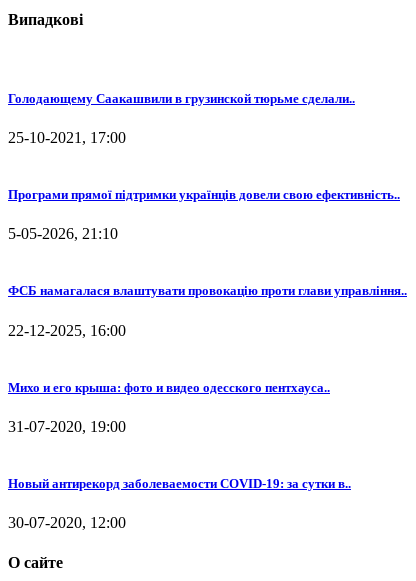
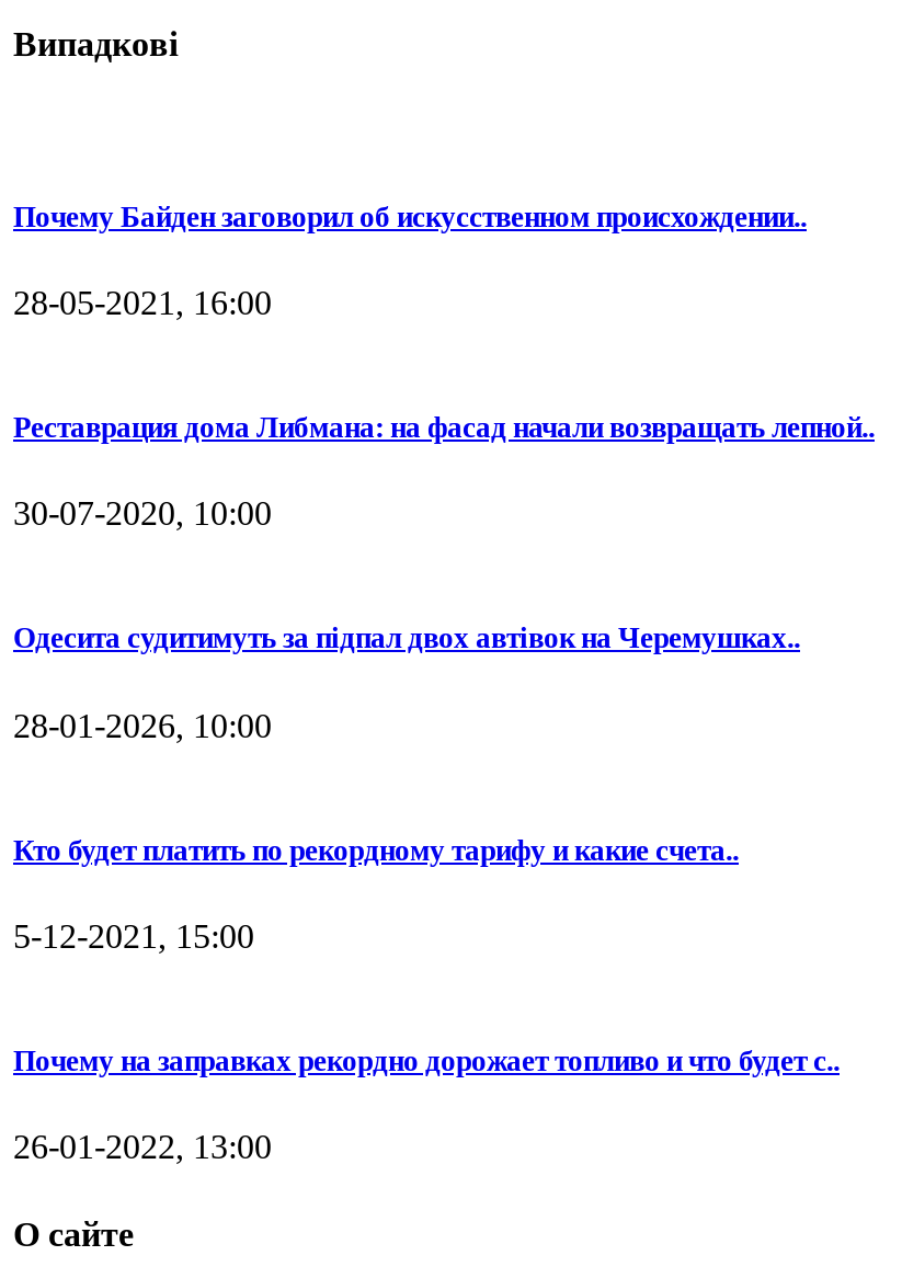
- Голодающему Саакашвили в грузинской тюрьме сделали..
+ Почему Байден заговорил об искусственном происхождении..

- 25-10-2021, 17:00
+ 28-05-2021, 16:00

- Програми прямої підтримки українців довели свою ефективність..
+ Реставрация дома Либмана: на фасад начали возвращать лепной..

- 5-05-2026, 21:10
+ 30-07-2020, 10:00

- ФСБ намагалася влаштувати провокацію проти глави управління..
+ Одесита судитимуть за підпал двох автівок на Черемушках..

- 22-12-2025, 16:00
+ 28-01-2026, 10:00

- Михо и его крыша: фото и видео одесского пентхауса..
+ Кто будет платить по рекордному тарифу и какие счета..

- 31-07-2020, 19:00
+ 5-12-2021, 15:00

- Новый антирекорд заболеваемости COVID-19: за сутки в..
+ Почему на заправках рекордно дорожает топливо и что будет с..

- 30-07-2020, 12:00
+ 26-01-2022, 13:00
